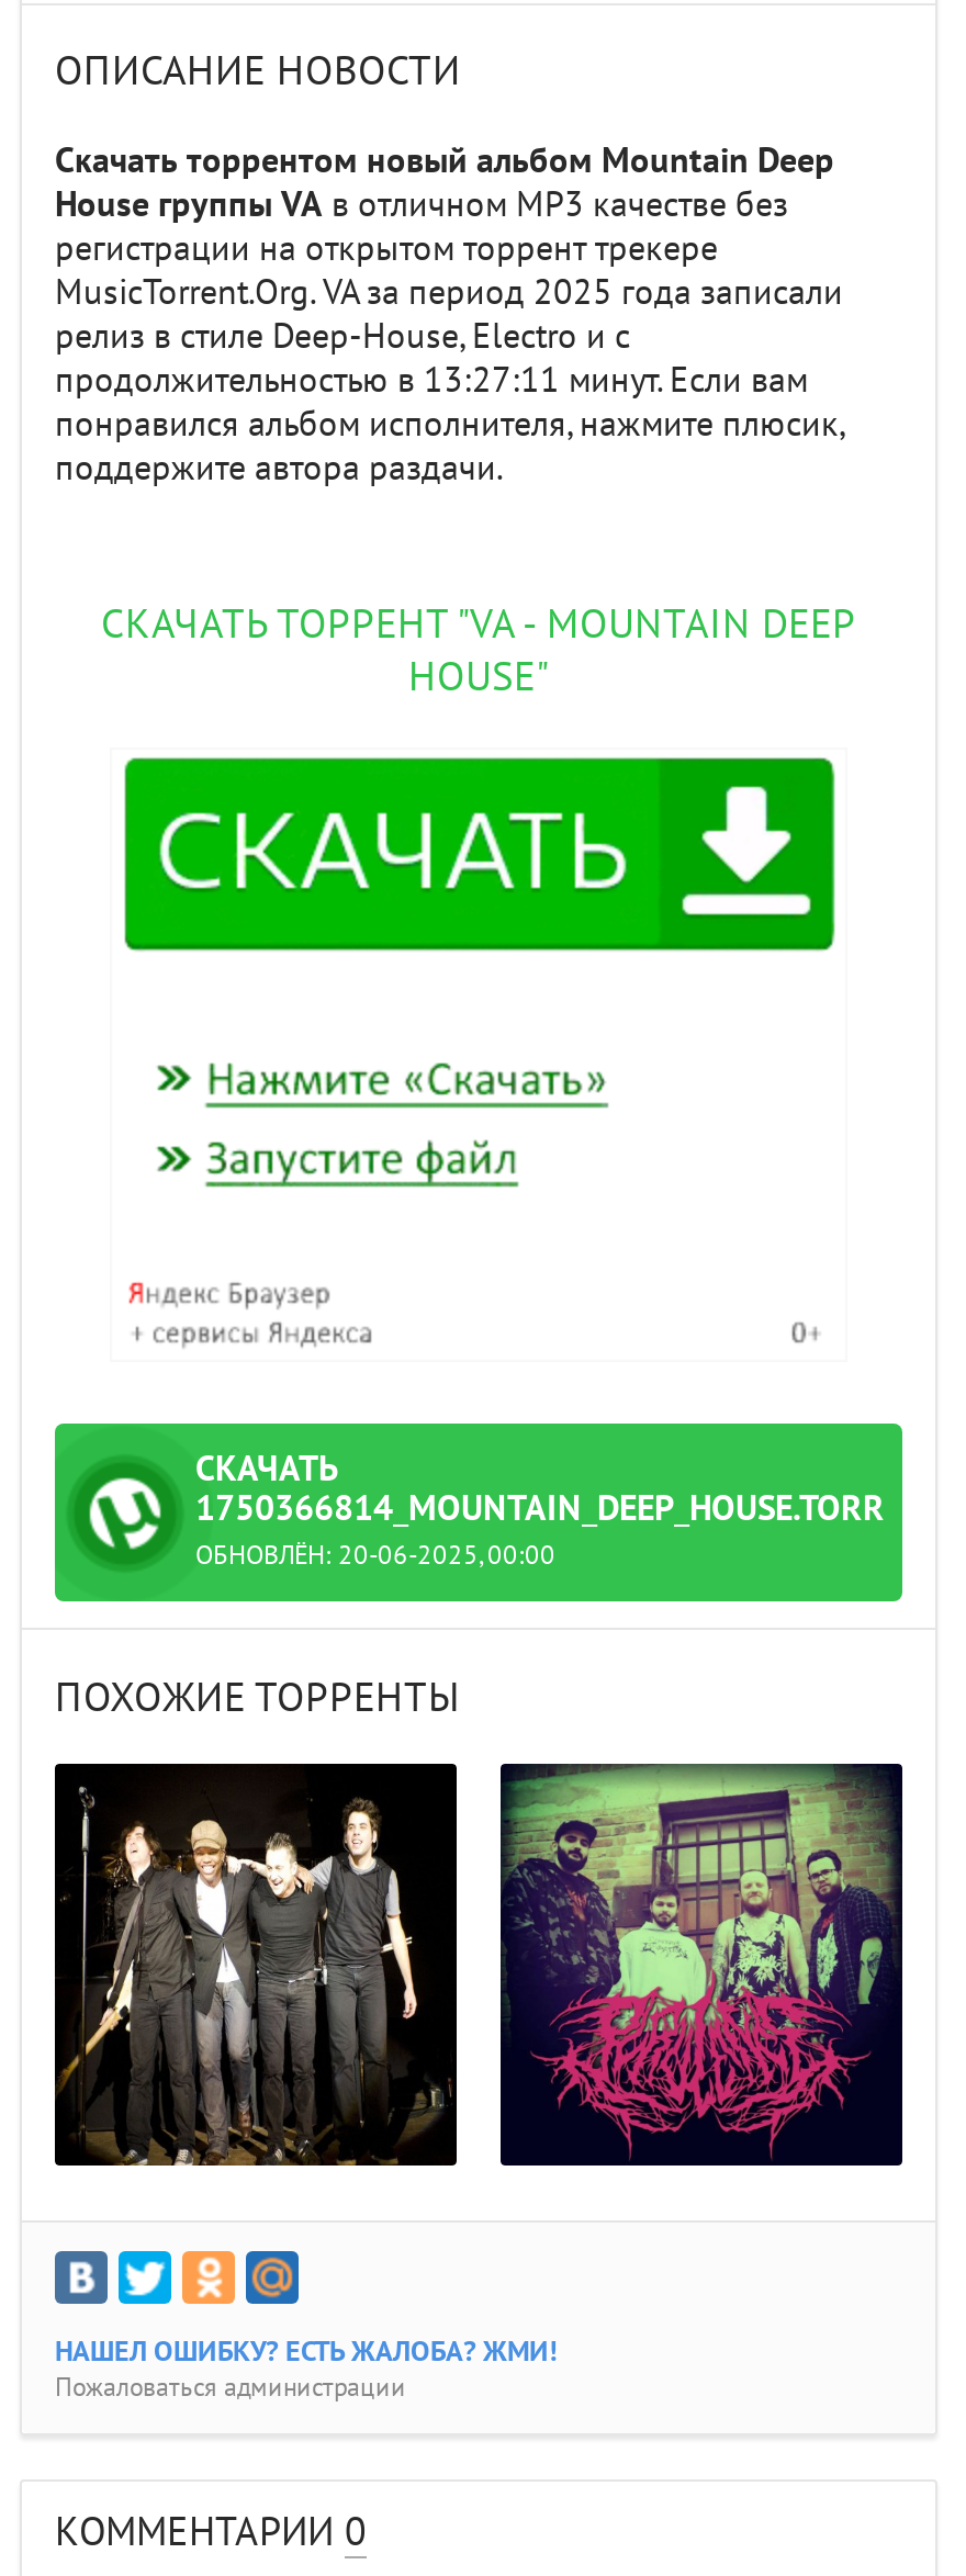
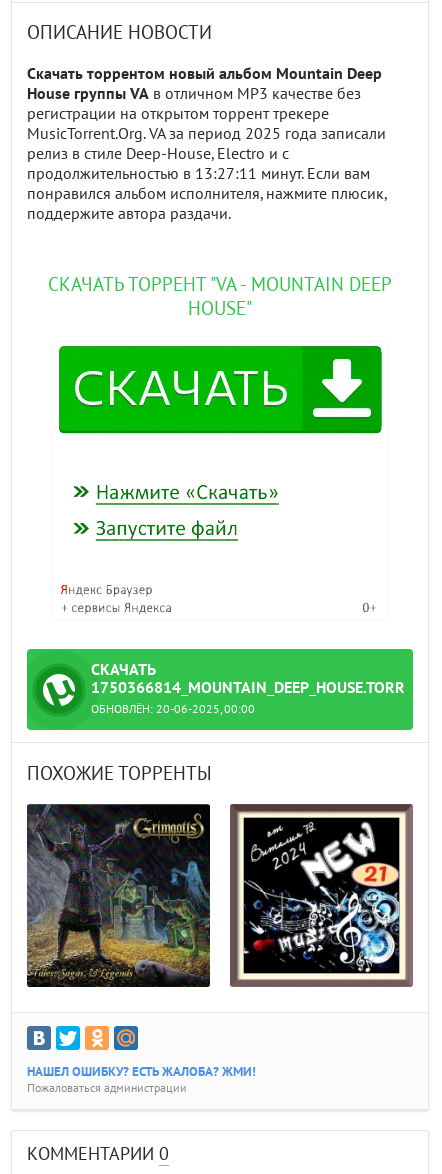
- [image]
+ [image]

- [image]
+ [image]
